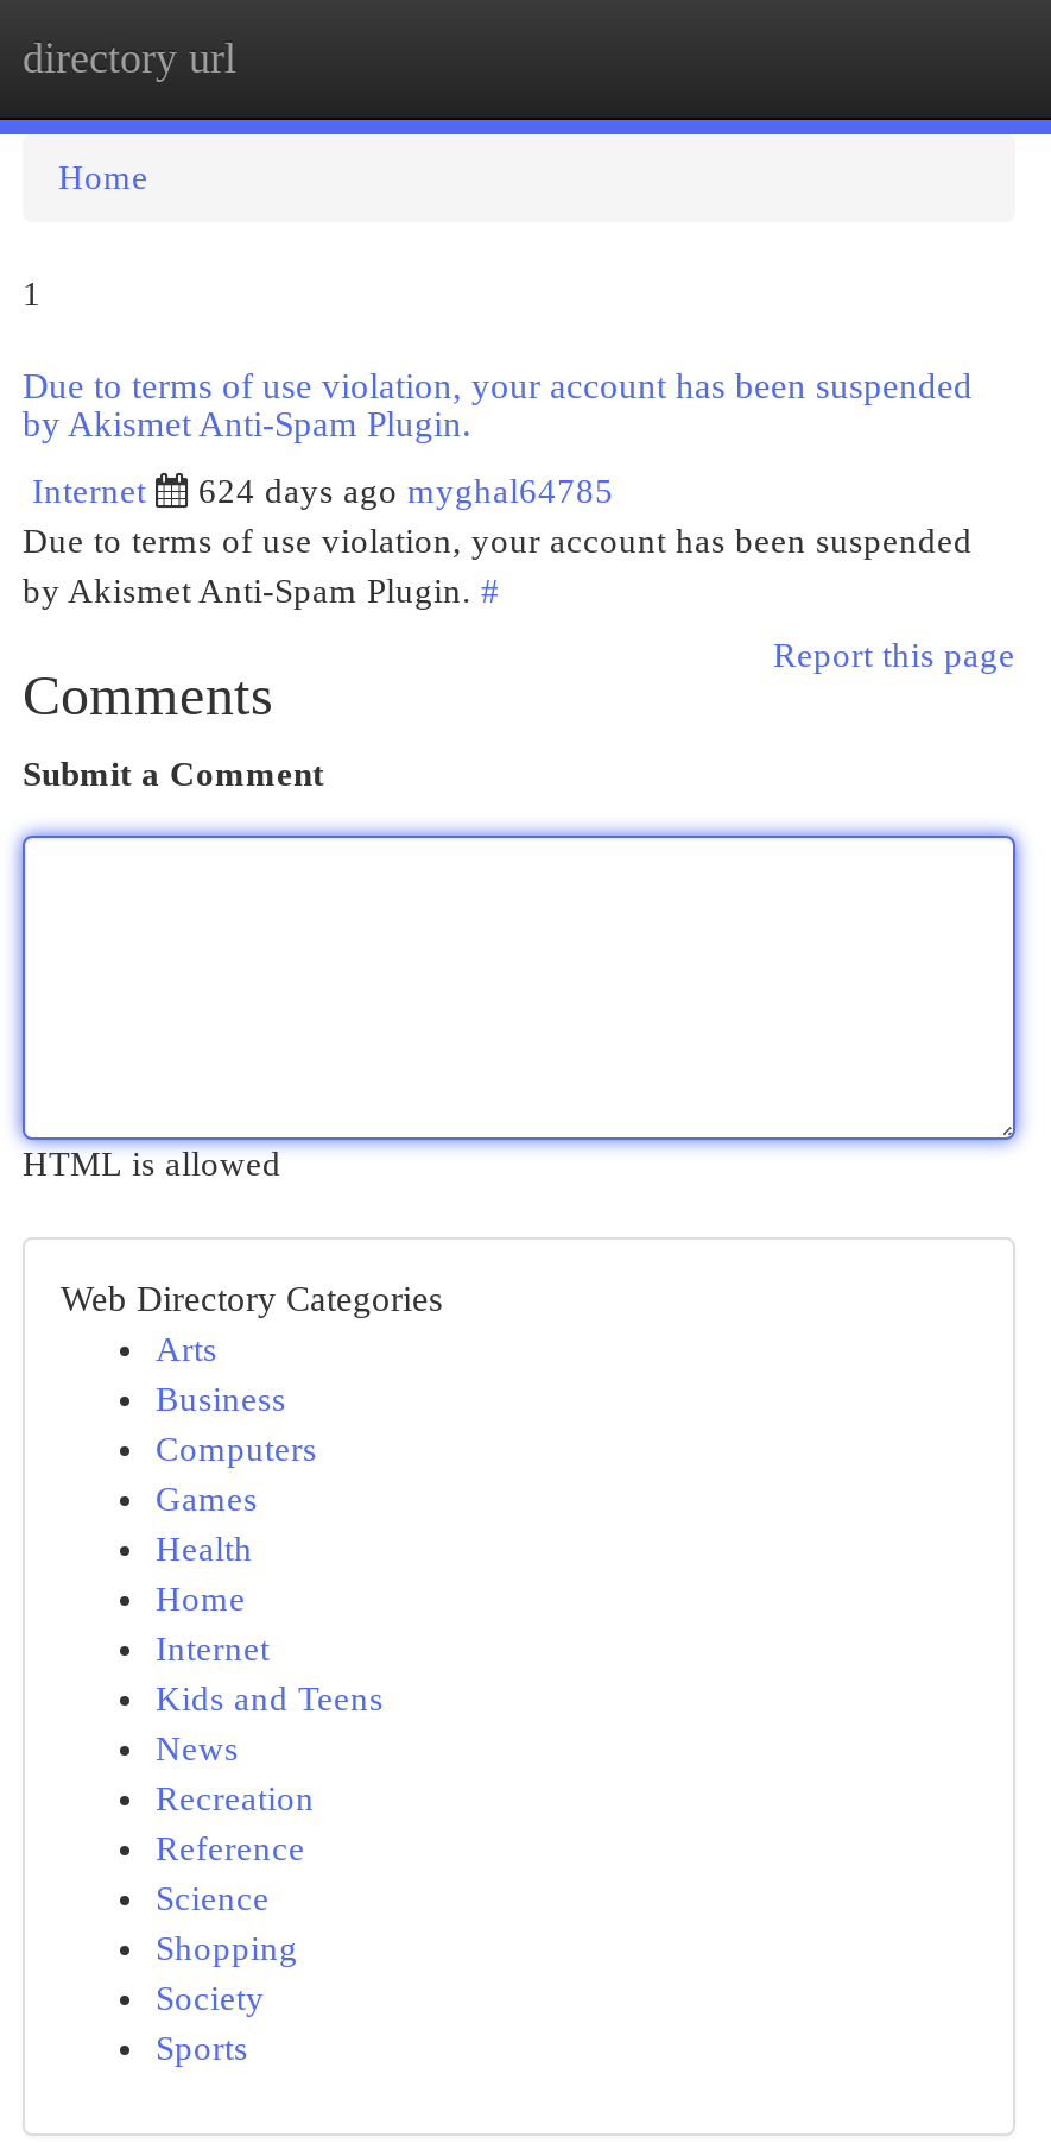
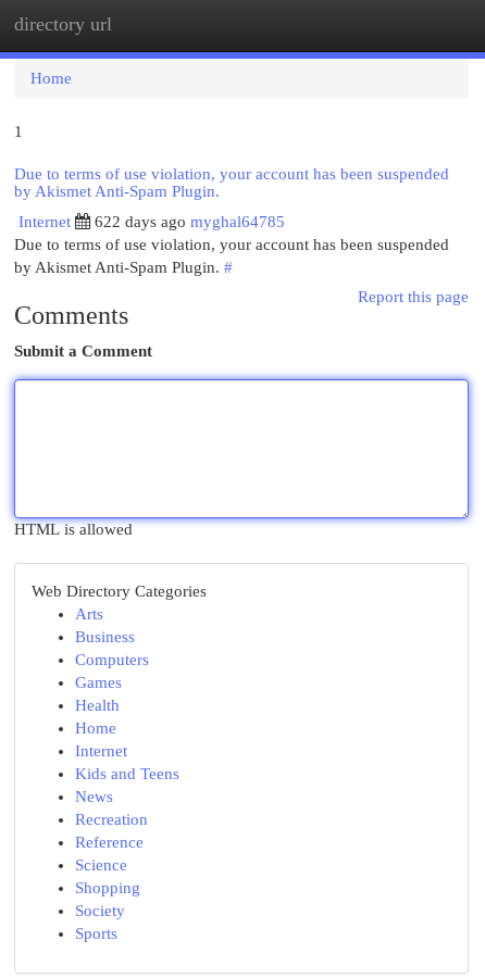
- 624 days ago myghal64785
+ 622 days ago myghal64785
